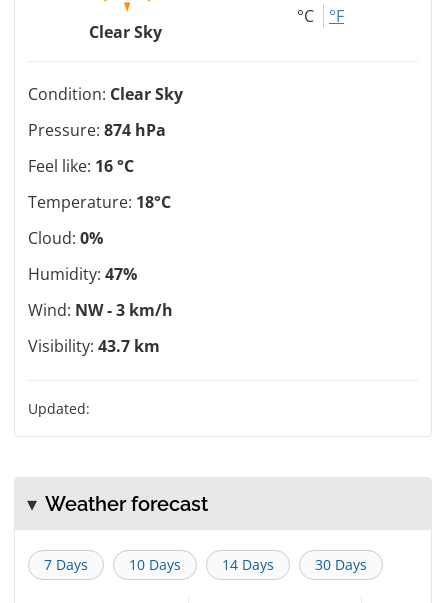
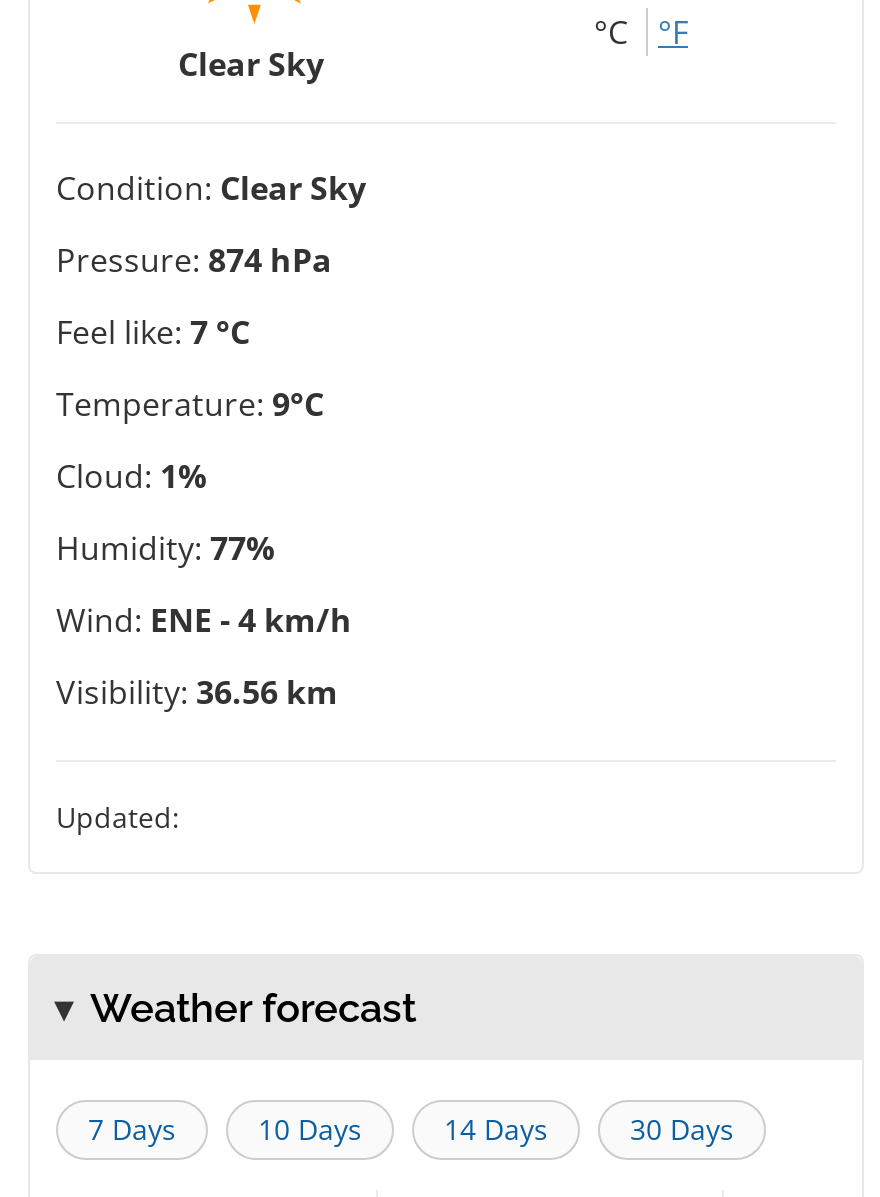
- Feel like: 16 °C
+ Feel like: 7 °C

- Temperature: 18°C
+ Temperature: 9°C

- Cloud: 0%
+ Cloud: 1%

- Humidity: 47%
+ Humidity: 77%

- Wind: NW - 3 km/h
+ Wind: ENE - 4 km/h

- Visibility: 43.7 km
+ Visibility: 36.56 km
